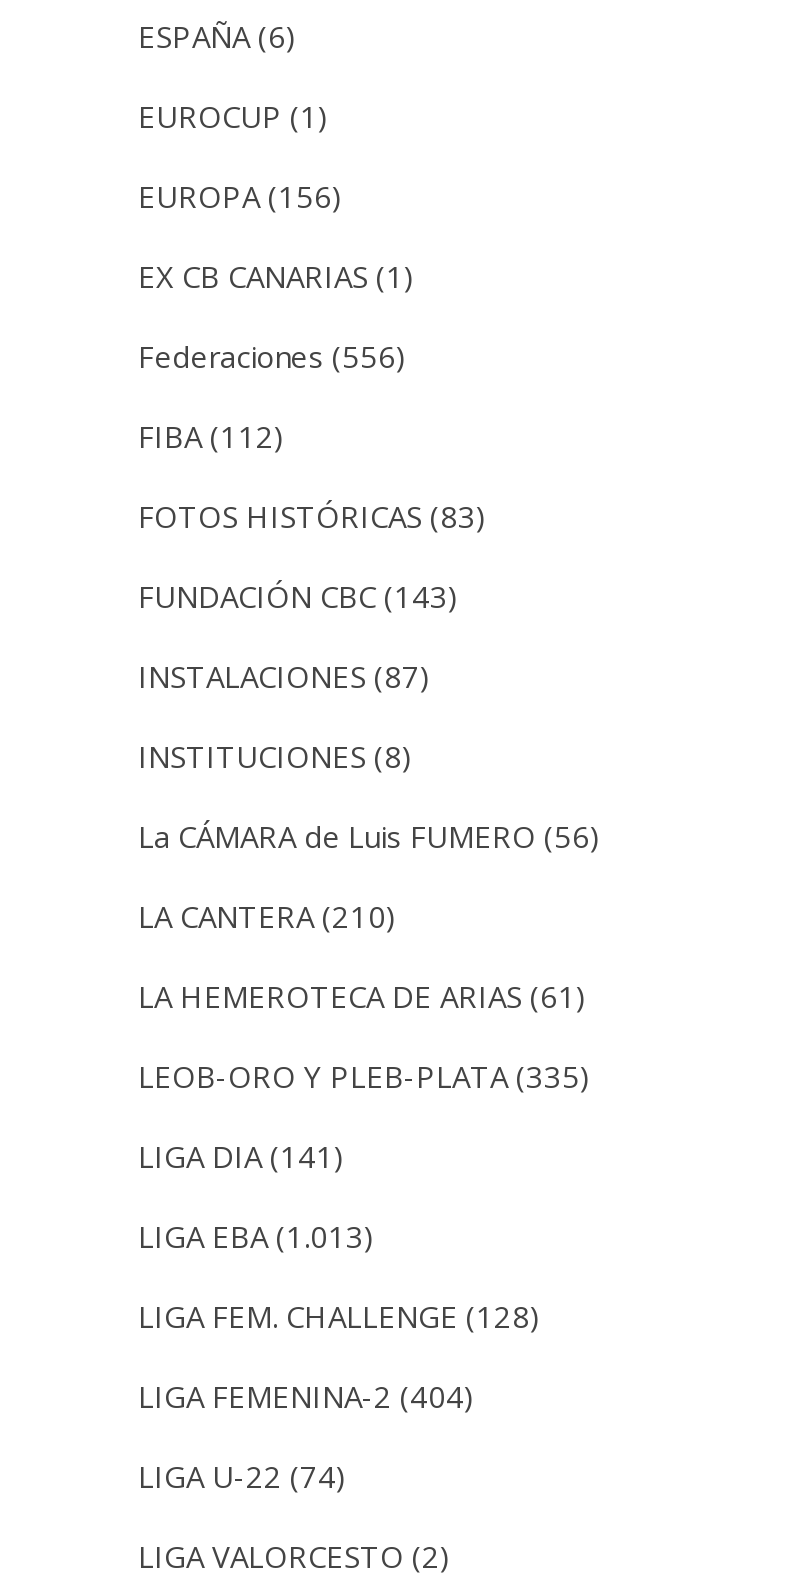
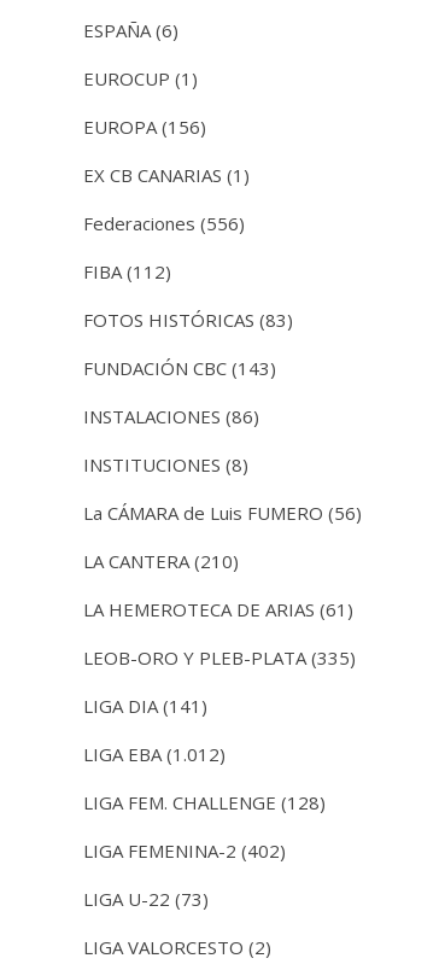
- INSTALACIONES (87)
+ INSTALACIONES (86)

- LIGA EBA (1.013)
+ LIGA EBA (1.012)

- LIGA FEMENINA-2 (404)
+ LIGA FEMENINA-2 (402)

- LIGA U-22 (74)
+ LIGA U-22 (73)
